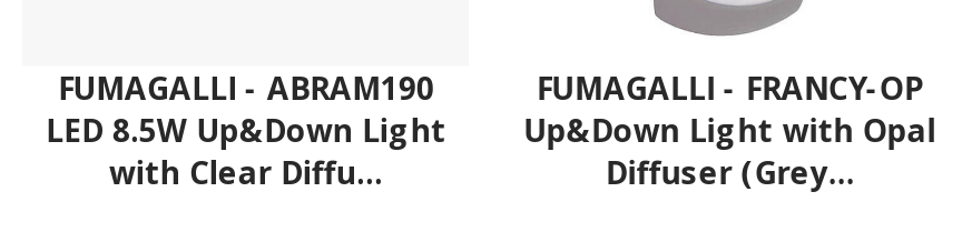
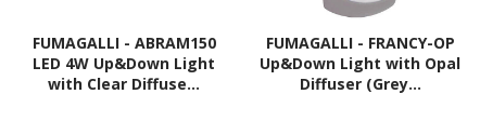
- FUMAGALLI - ABRAM190
+ FUMAGALLI - ABRAM150

- LED 8.5W Up&Down Light
+ LED 4W Up&Down Light

- with Clear Diffu...
+ with Clear Diffuse...
